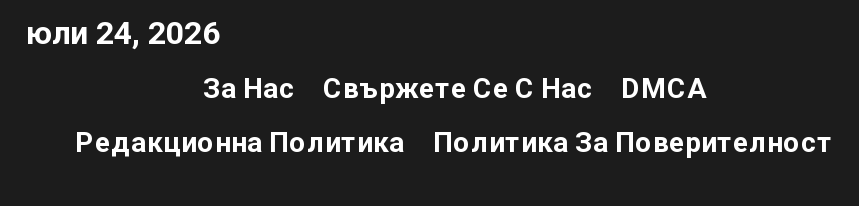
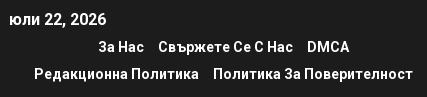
- юли 24, 2026
+ юли 22, 2026
